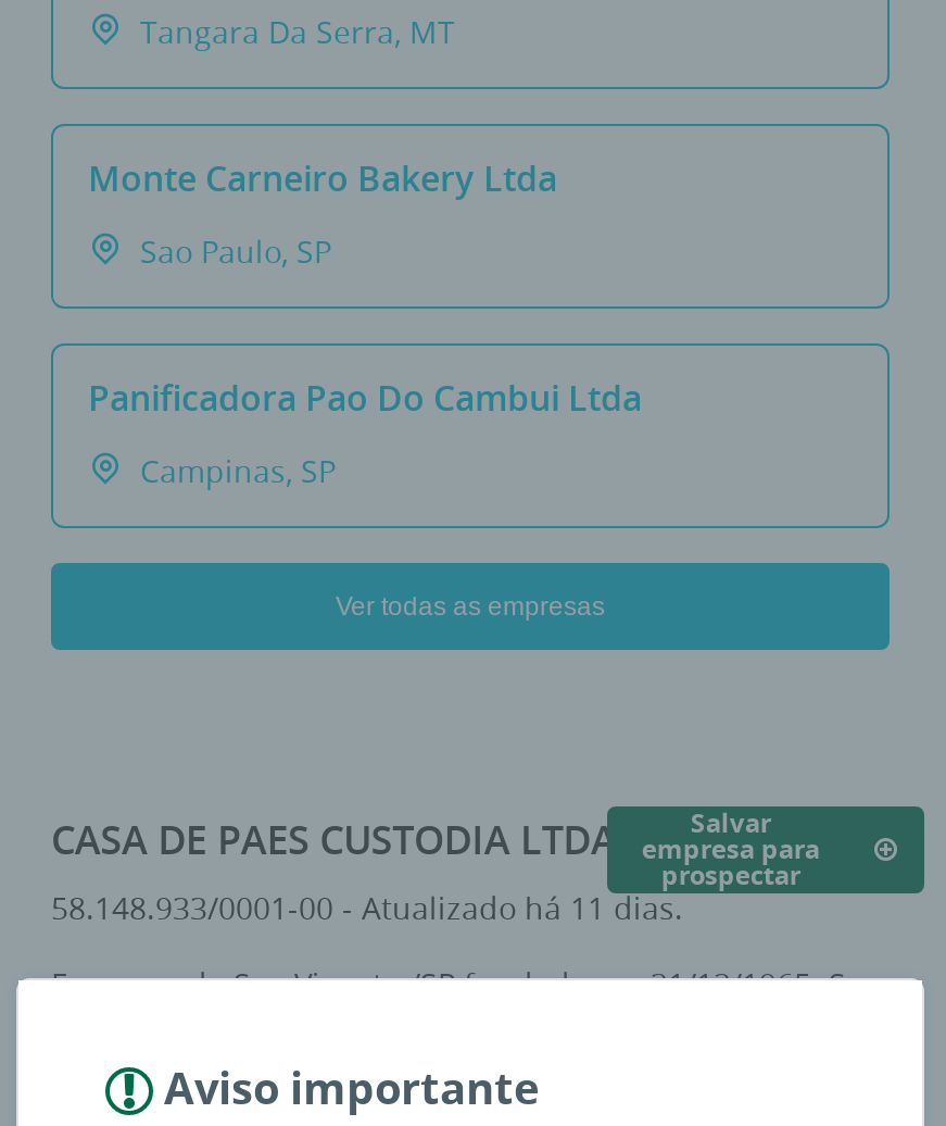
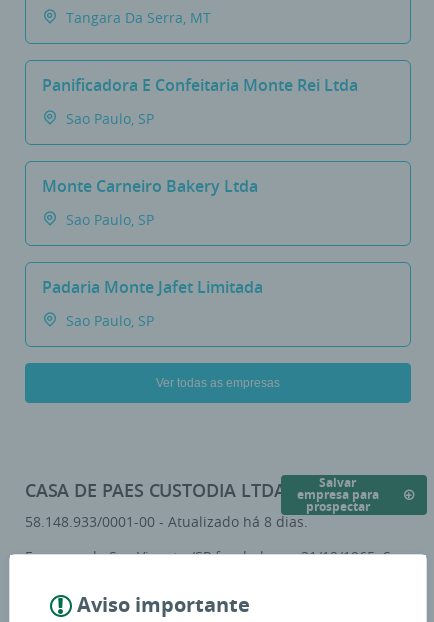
+ Panificadora E Confeitaria Monte Rei Ltda
+ Sao Paulo, SP

- Panificadora Pao Do Cambui Ltda
+ Padaria Monte Jafet Limitada

- Campinas, SP
+ Sao Paulo, SP

- 58.148.933/0001-00 - Atualizado há 11 dias.
+ 58.148.933/0001-00 - Atualizado há 8 dias.
